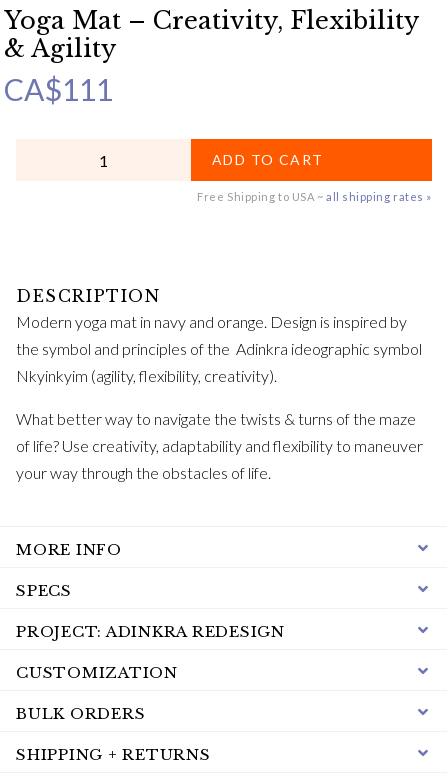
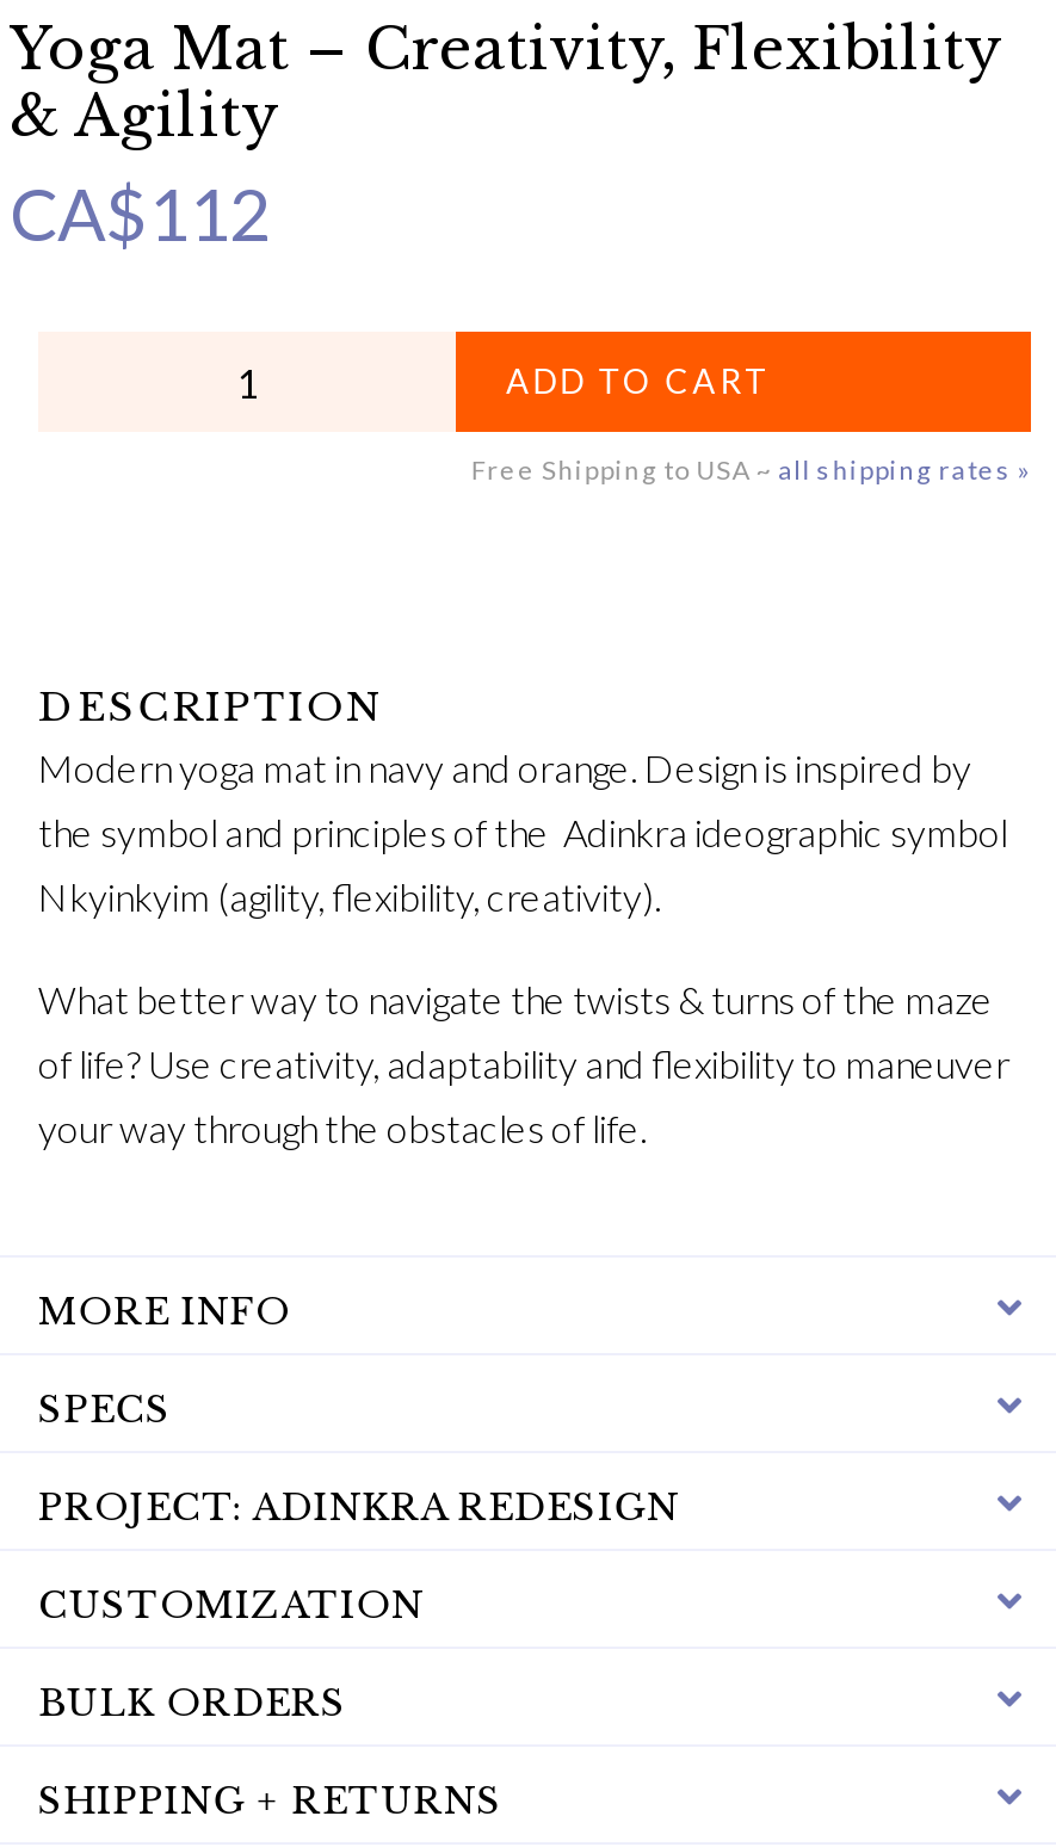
- CA$111
+ CA$112
